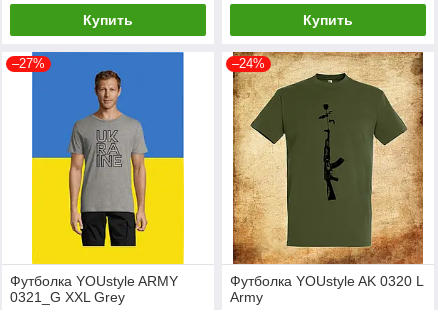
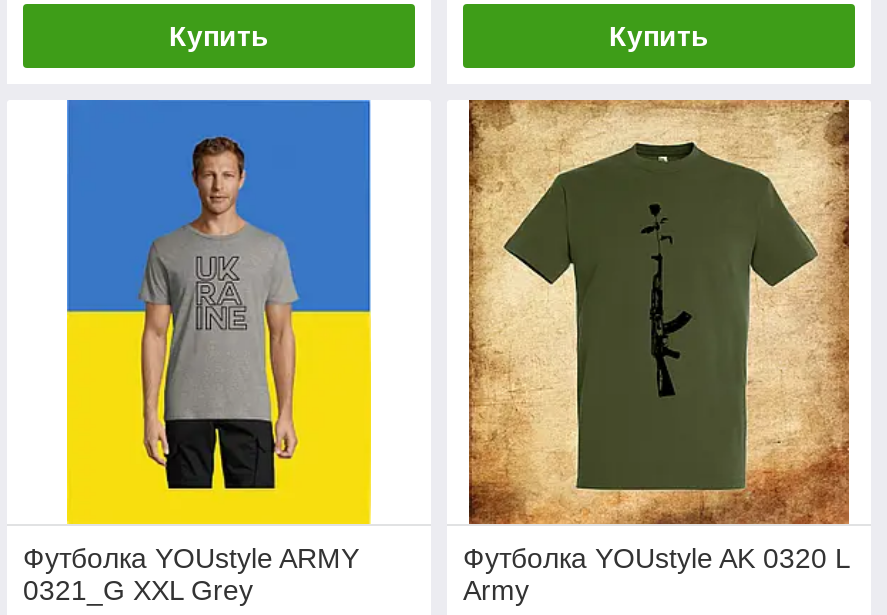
- –27%

- –24%
